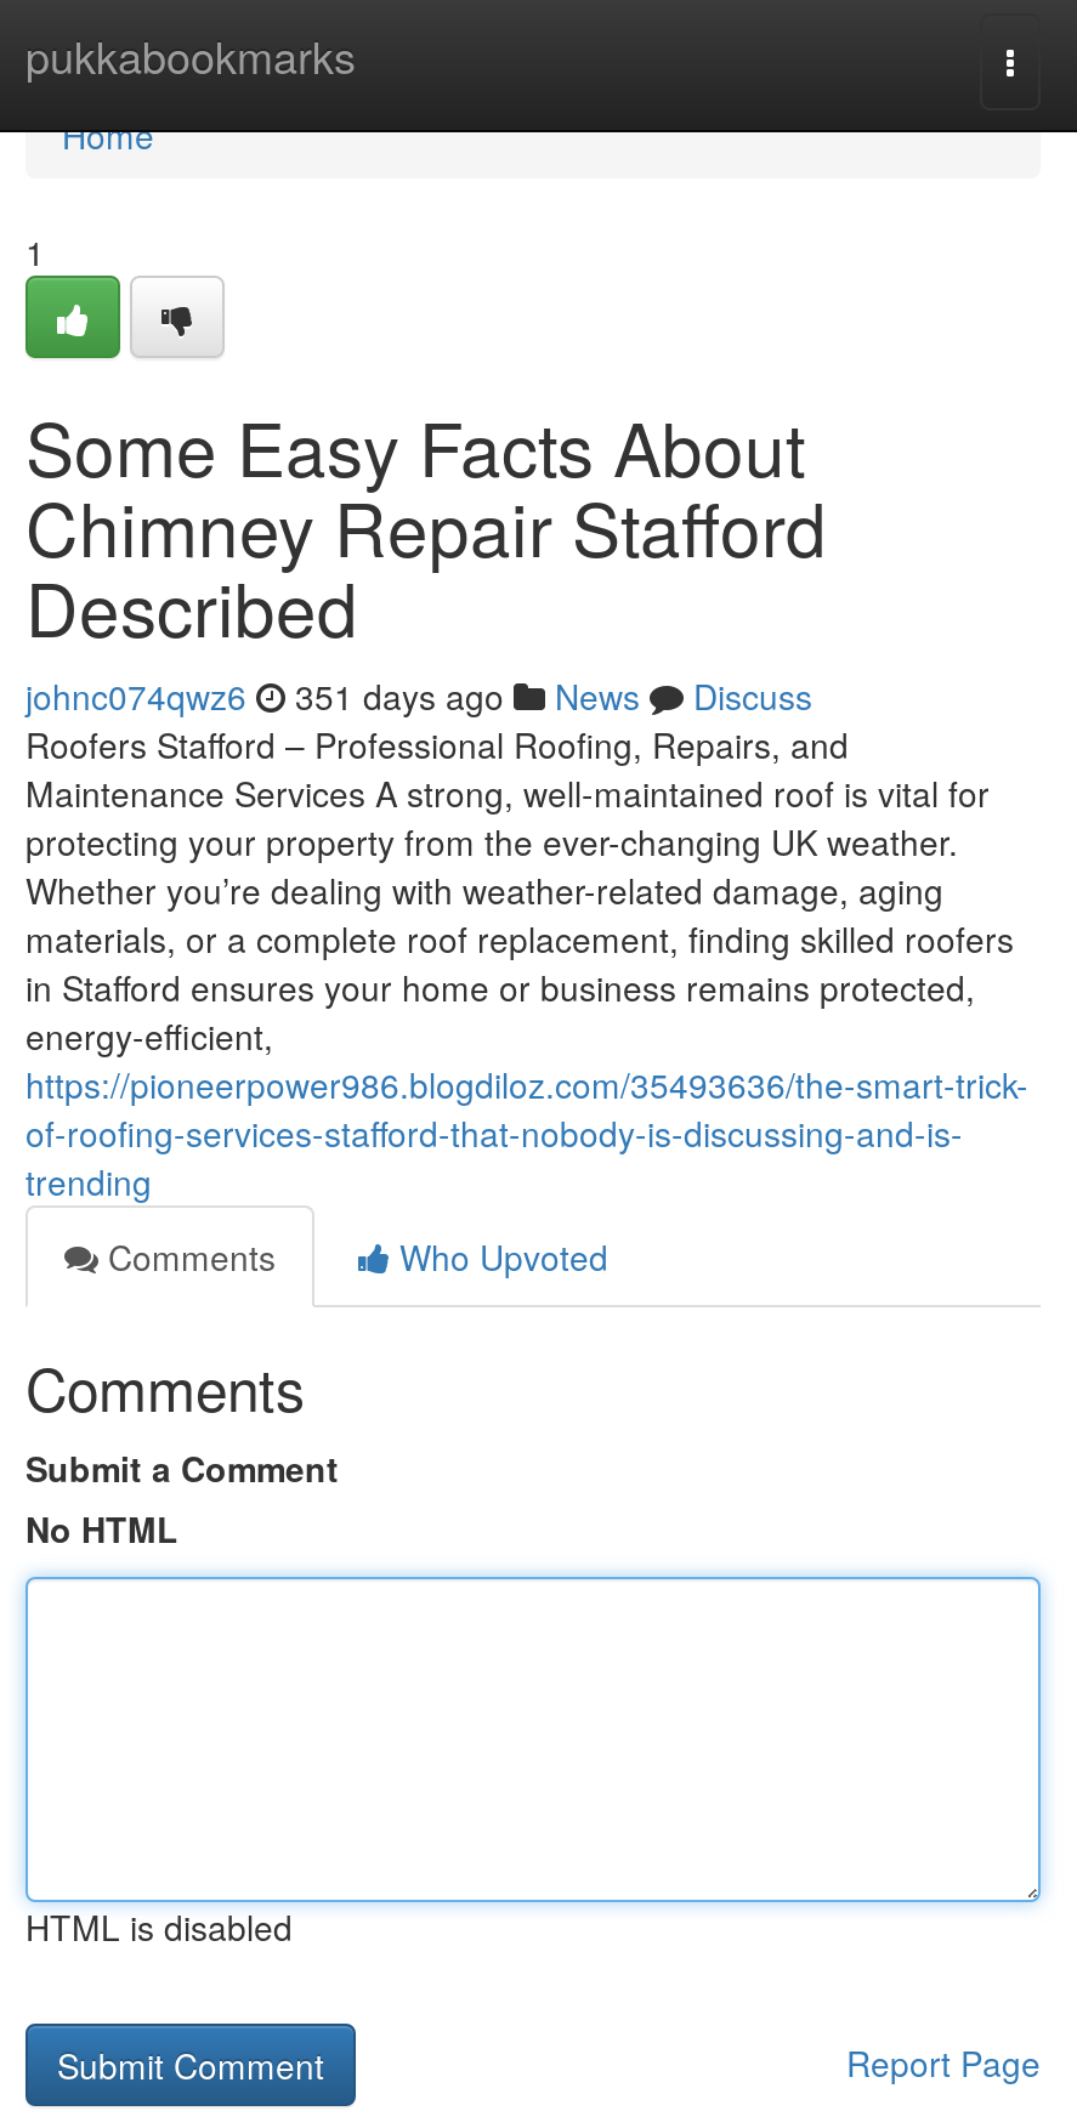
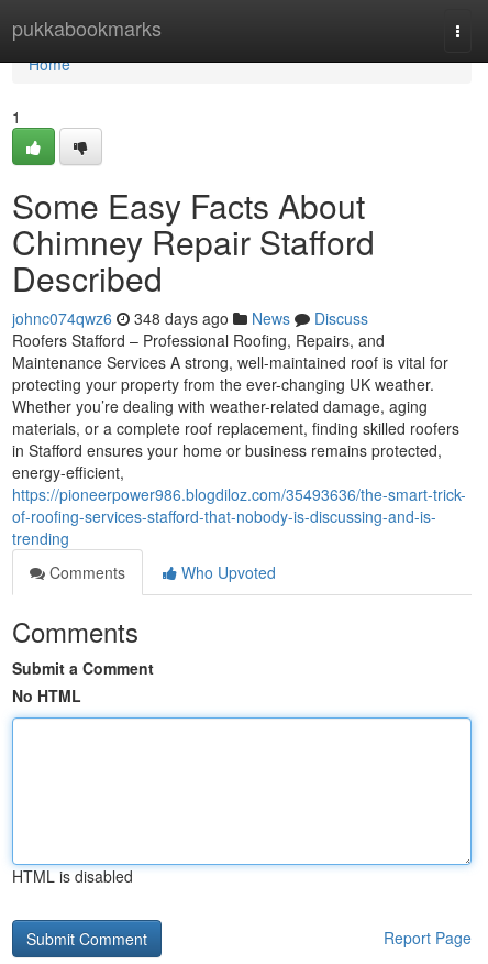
- johnc074qwz6 351 days ago News Discuss
+ johnc074qwz6 348 days ago News Discuss
